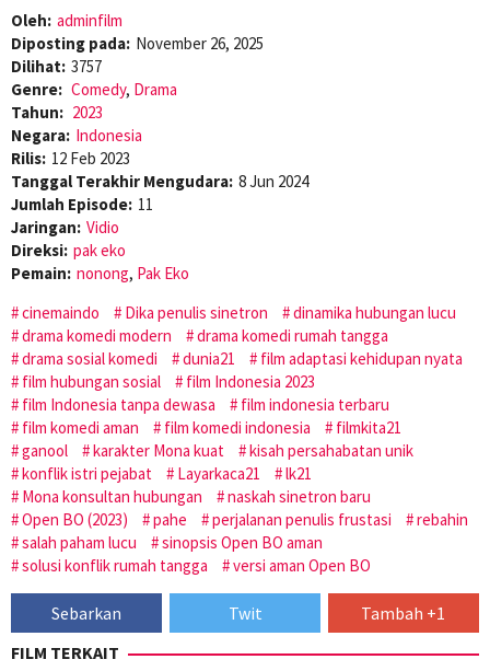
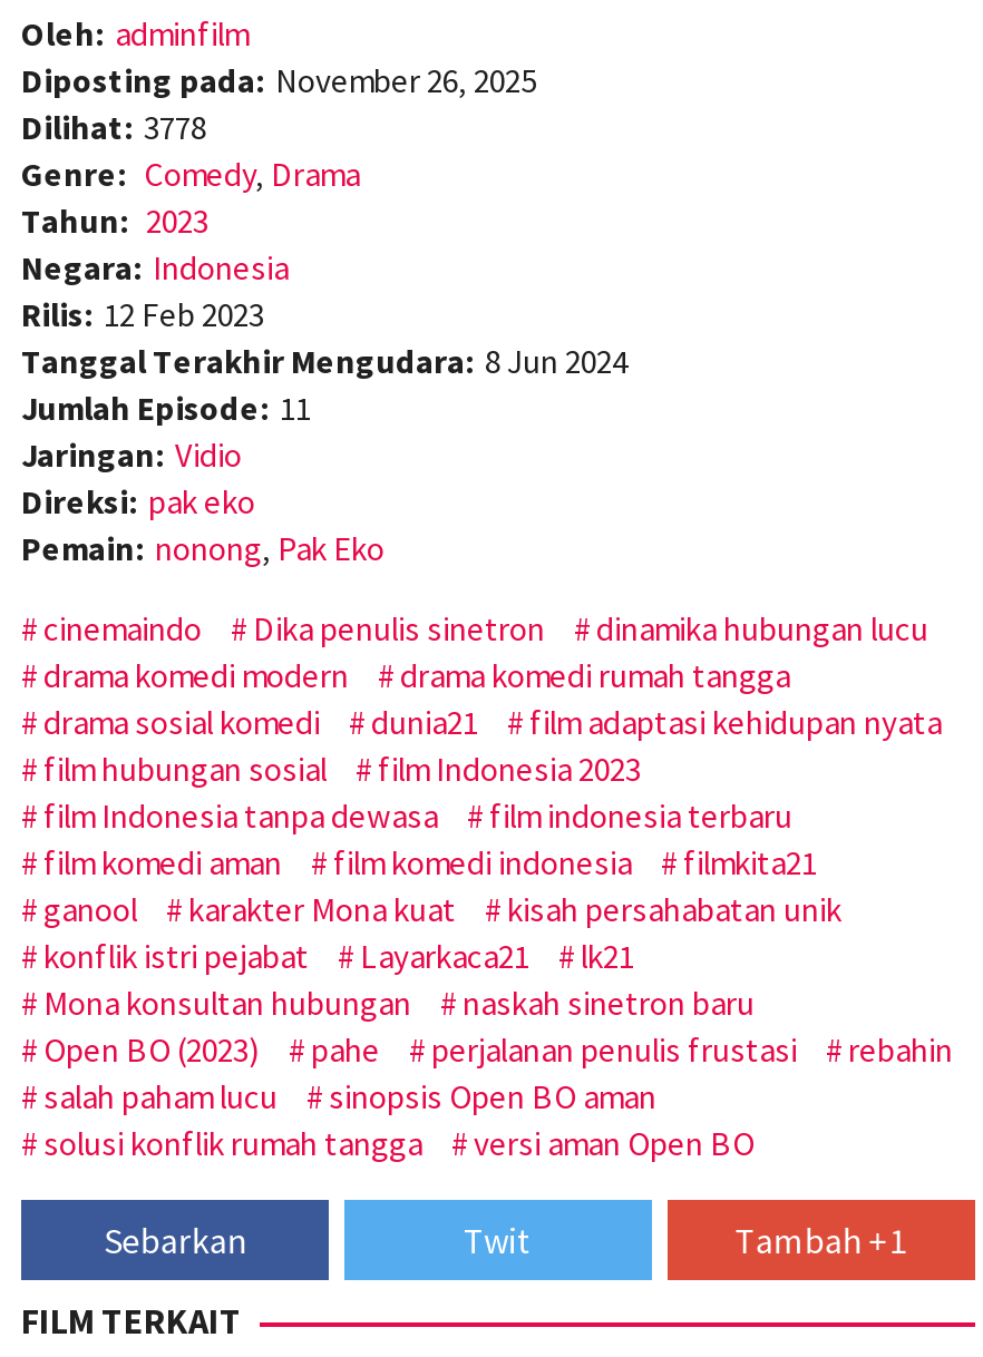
- Dilihat: 3757
+ Dilihat: 3778
